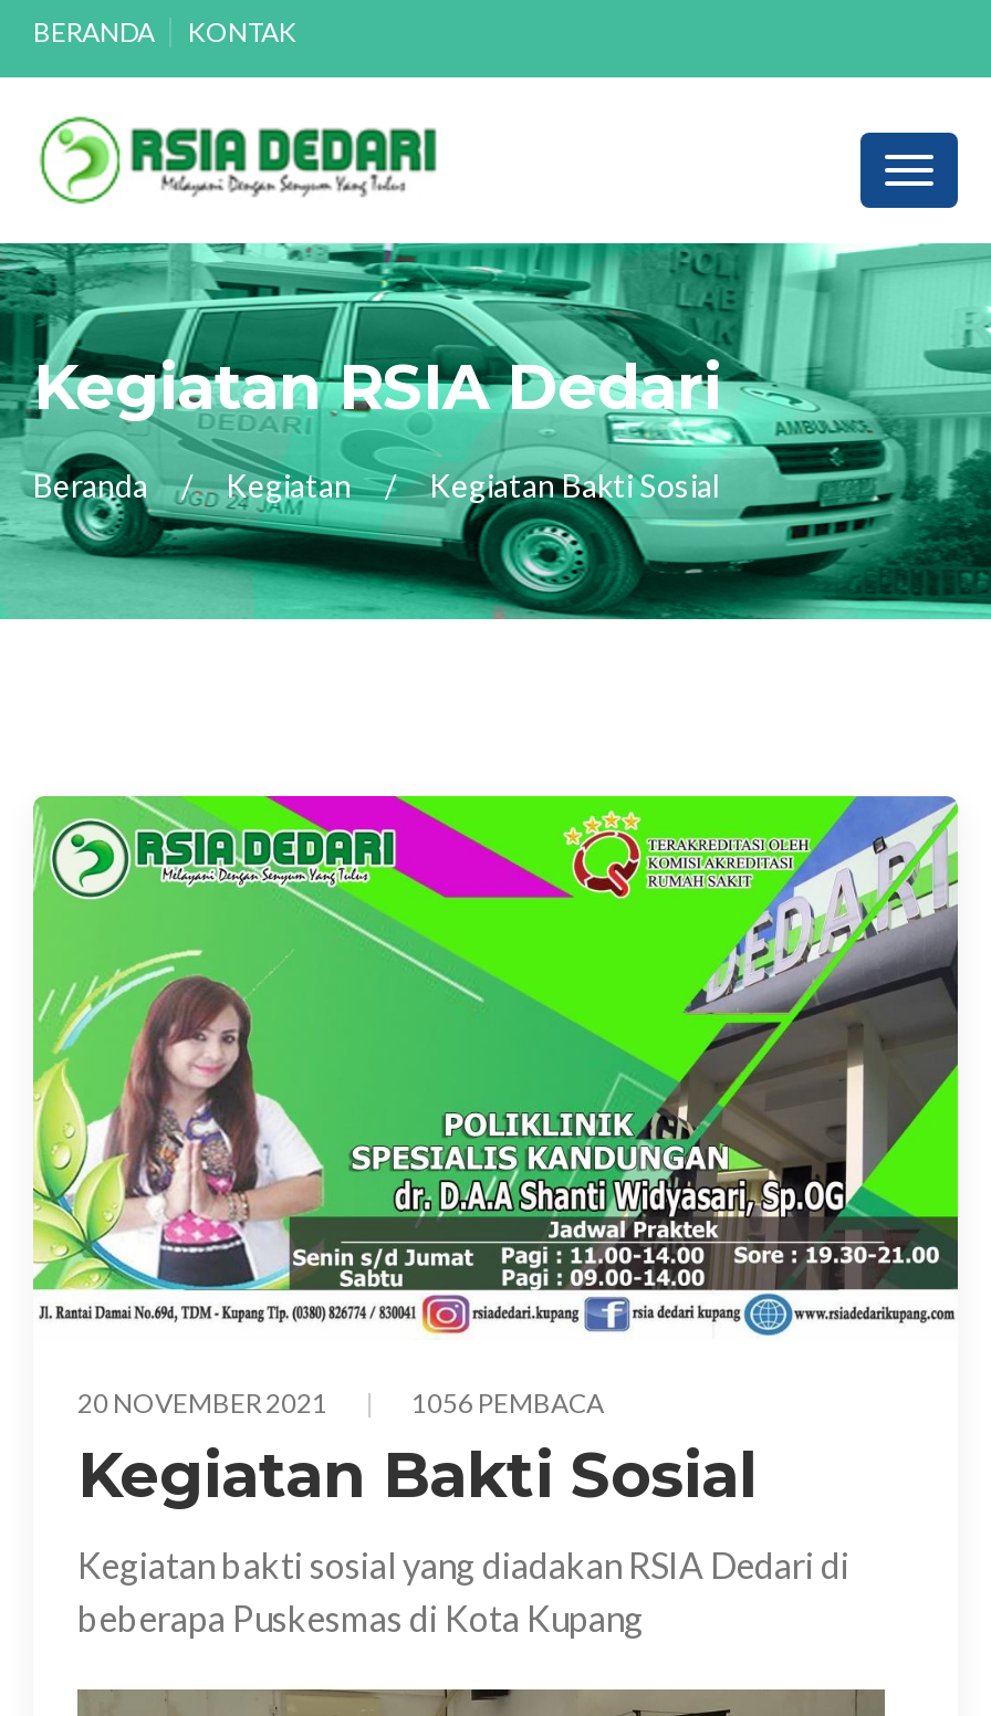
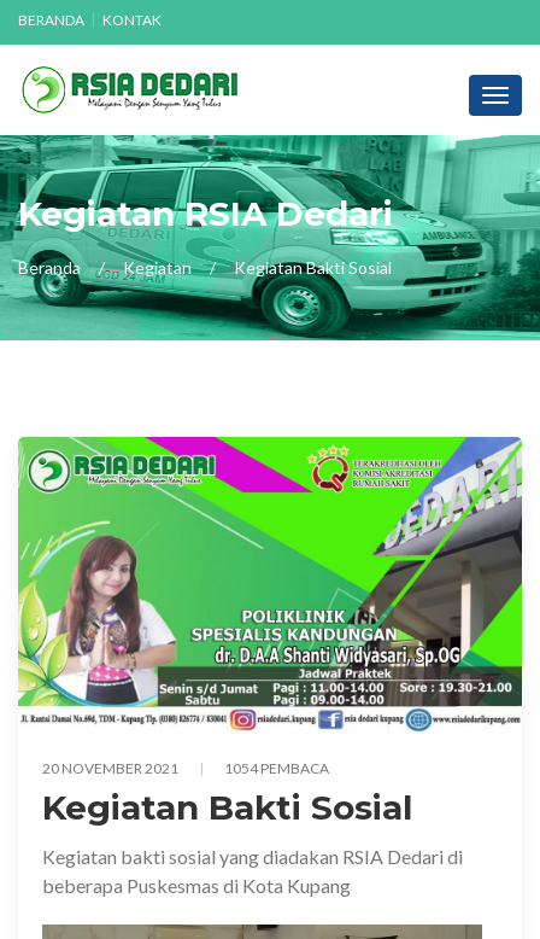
- 1056 PEMBACA
+ 1054 PEMBACA
